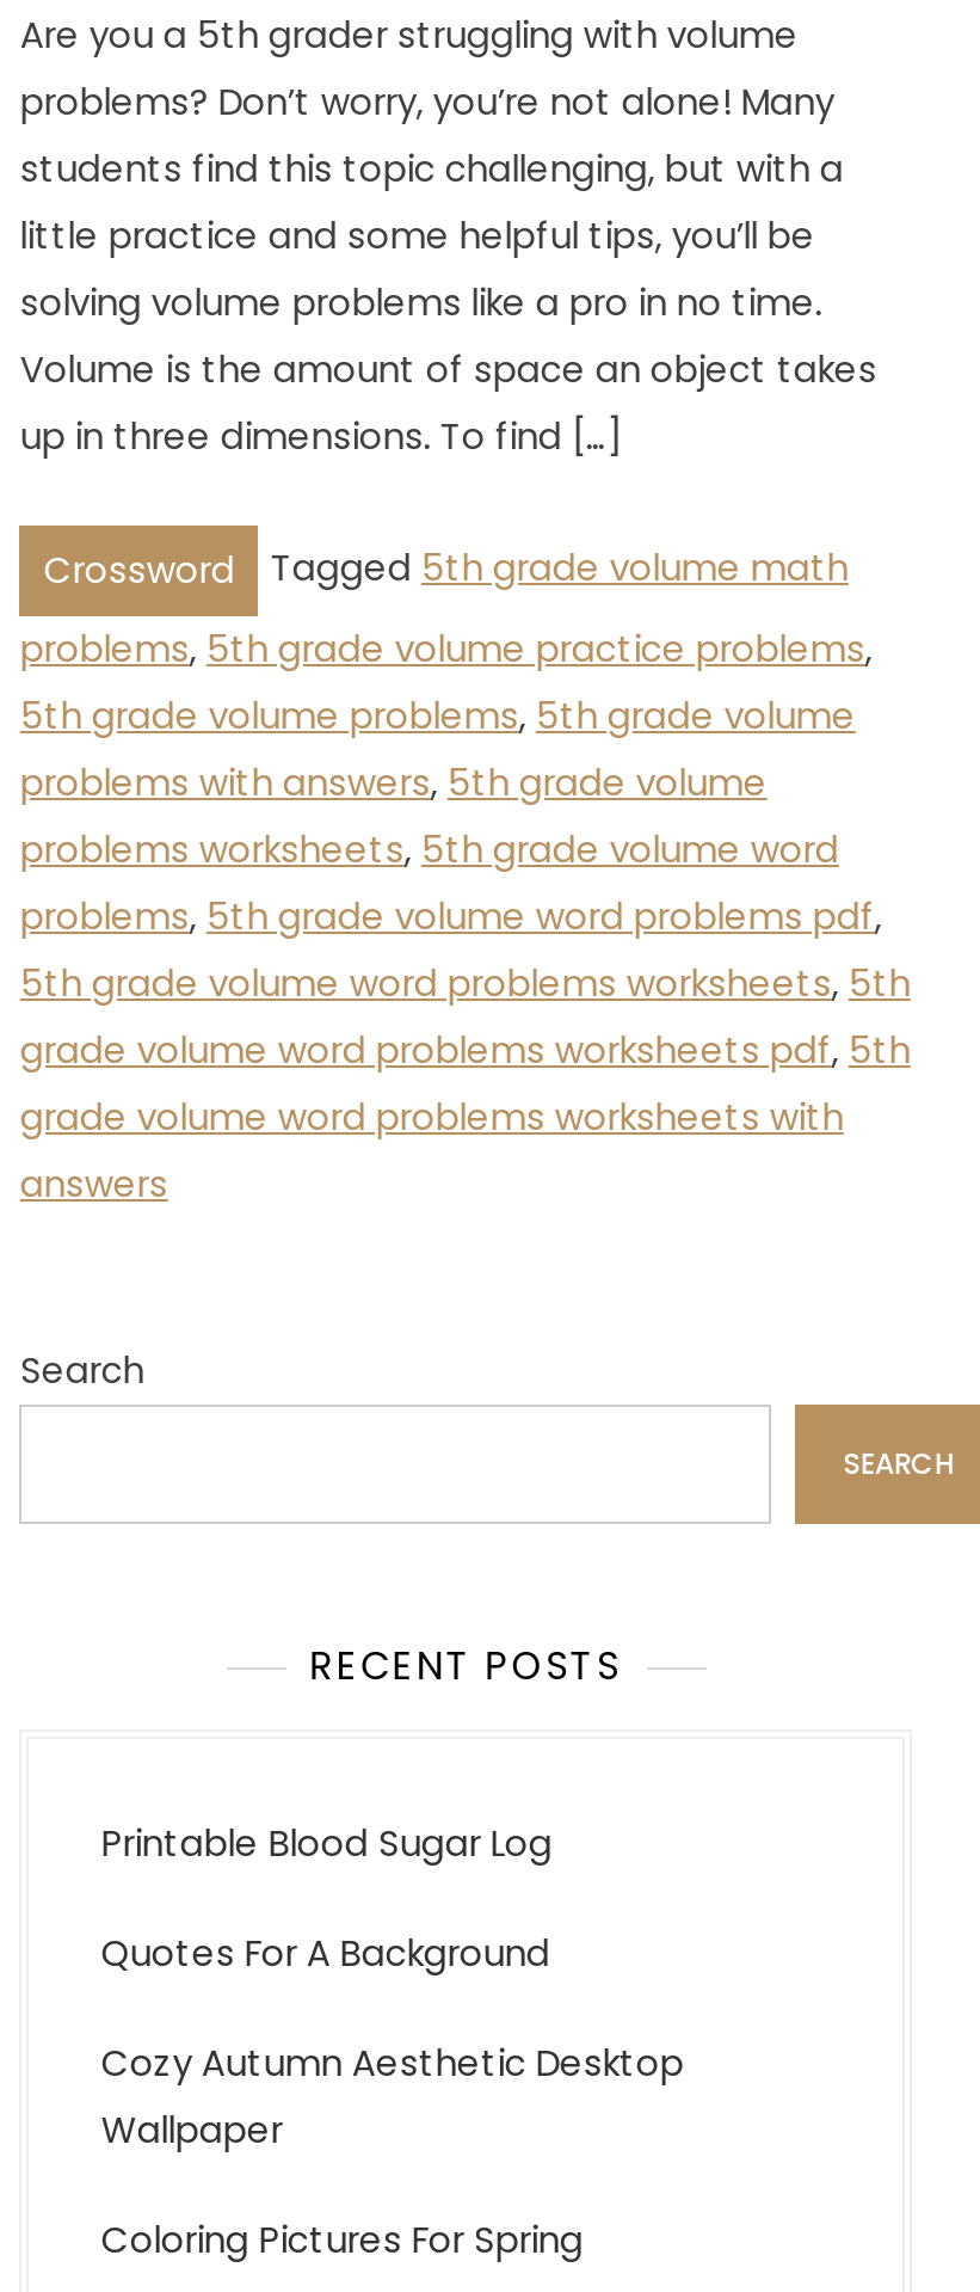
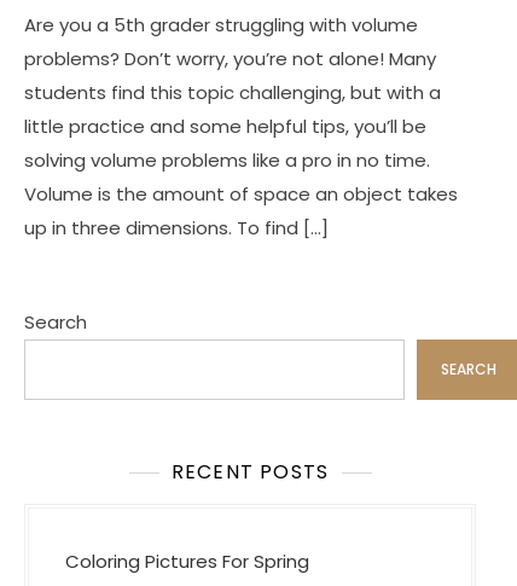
- Crossword
- Tagged 5th grade volume math
- problems, 5th grade volume practice problems,
- 5th grade volume problems, 5th grade volume
- problems with answers, 5th grade volume
- problems worksheets, 5th grade volume word
- problems, 5th grade volume word problems pdf,
- 5th grade volume word problems worksheets, 5th
- grade volume word problems worksheets pdf, 5th
- grade volume word problems worksheets with
- answers

- Printable Blood Sugar Log
- Quotes For A Background
- Cozy Autumn Aesthetic Desktop
- Wallpaper
